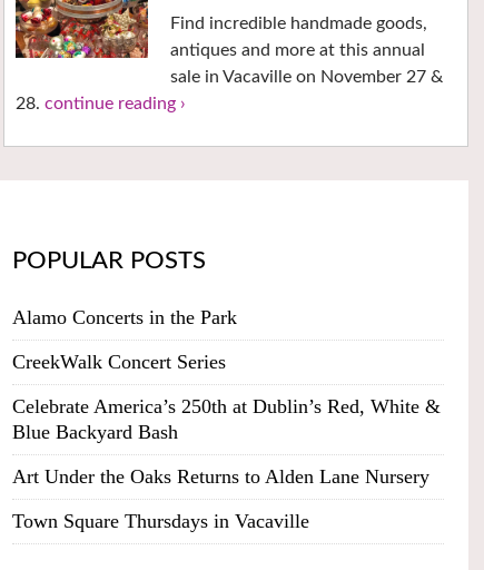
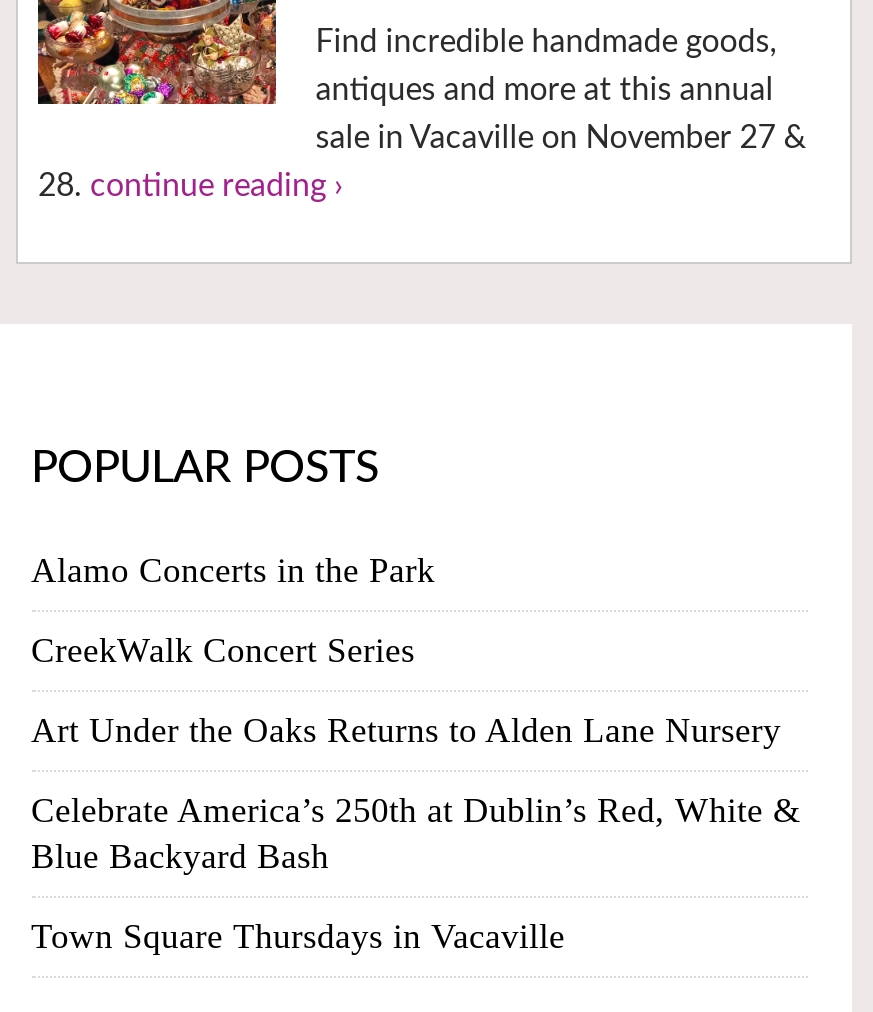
moved down: Celebrate America’s 250th at Dublin’s Red, White & | Blue Backyard Bash

moved up: Art Under the Oaks Returns to Alden Lane Nursery
